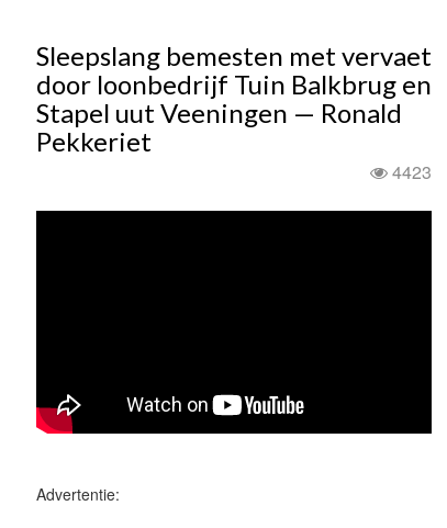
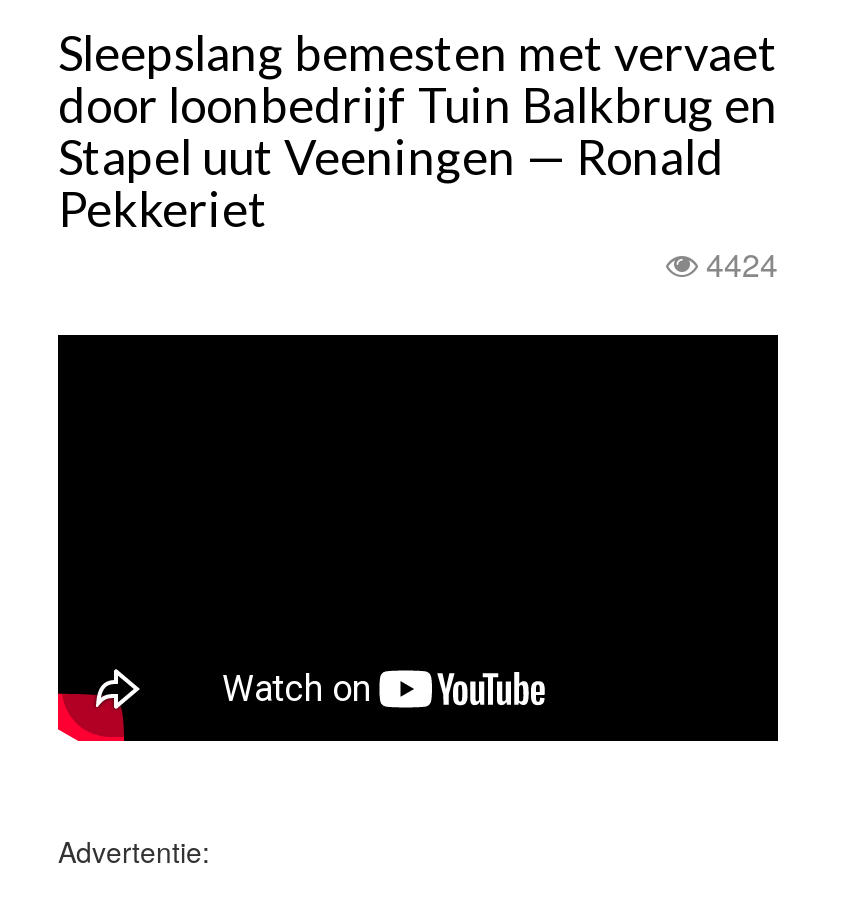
- 4423
+ 4424
